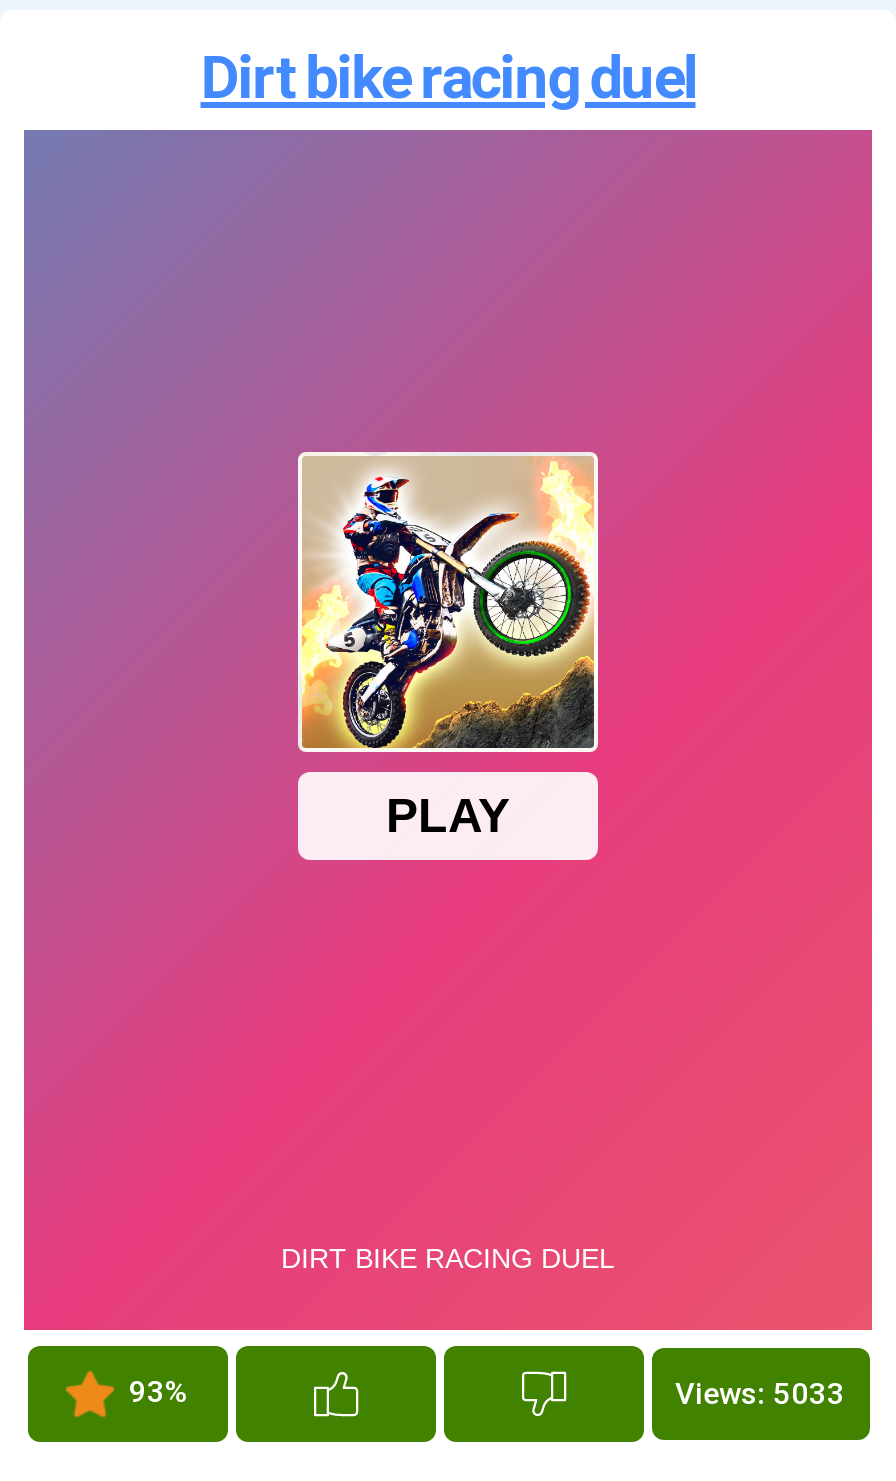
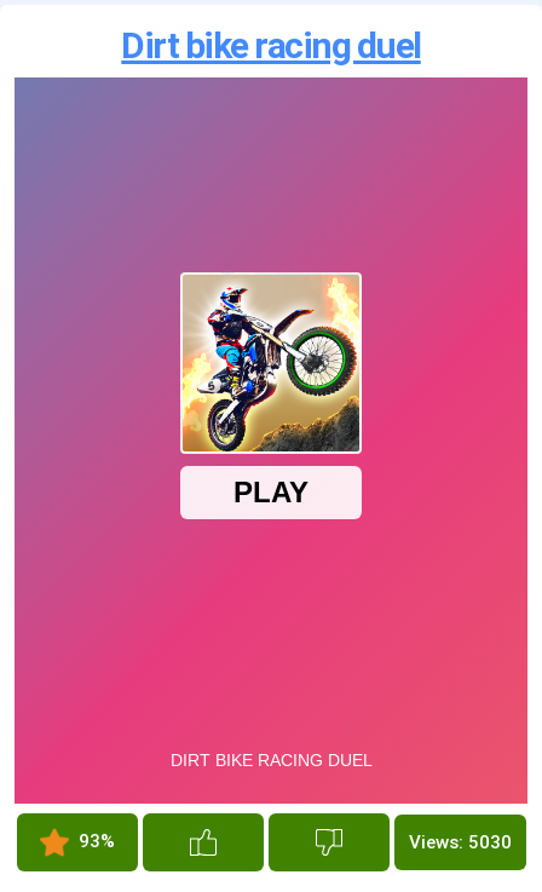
- Views: 5033
+ Views: 5030
